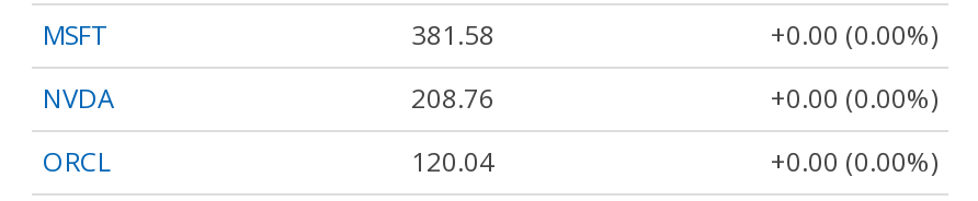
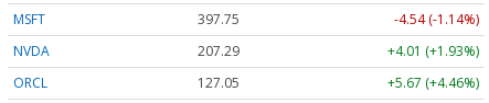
- 381.58
+ 397.75

- +0.00 (0.00%)
+ -4.54 (-1.14%)

- 208.76
+ 207.29

- +0.00 (0.00%)
+ +4.01 (+1.93%)

- 120.04
+ 127.05

- +0.00 (0.00%)
+ +5.67 (+4.46%)
